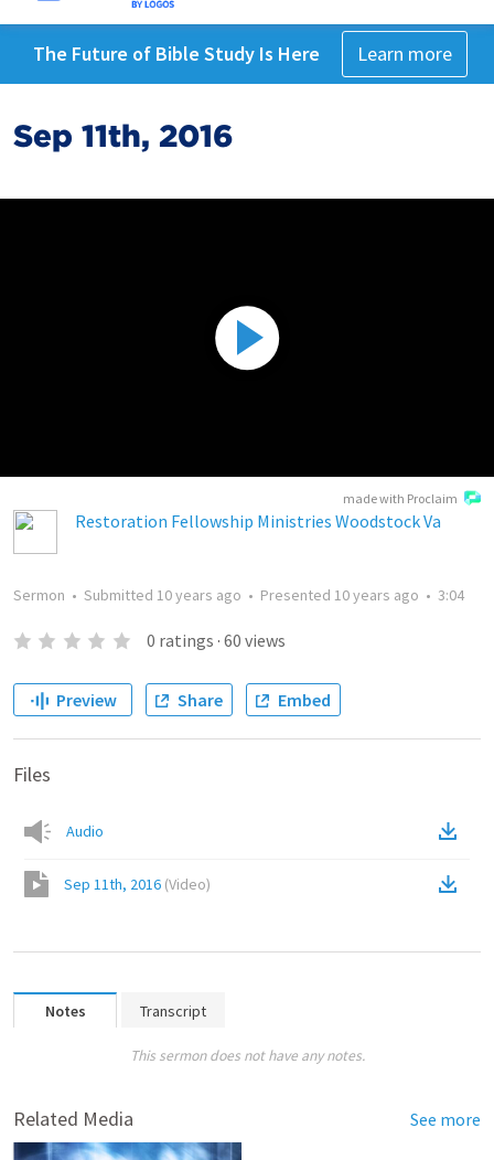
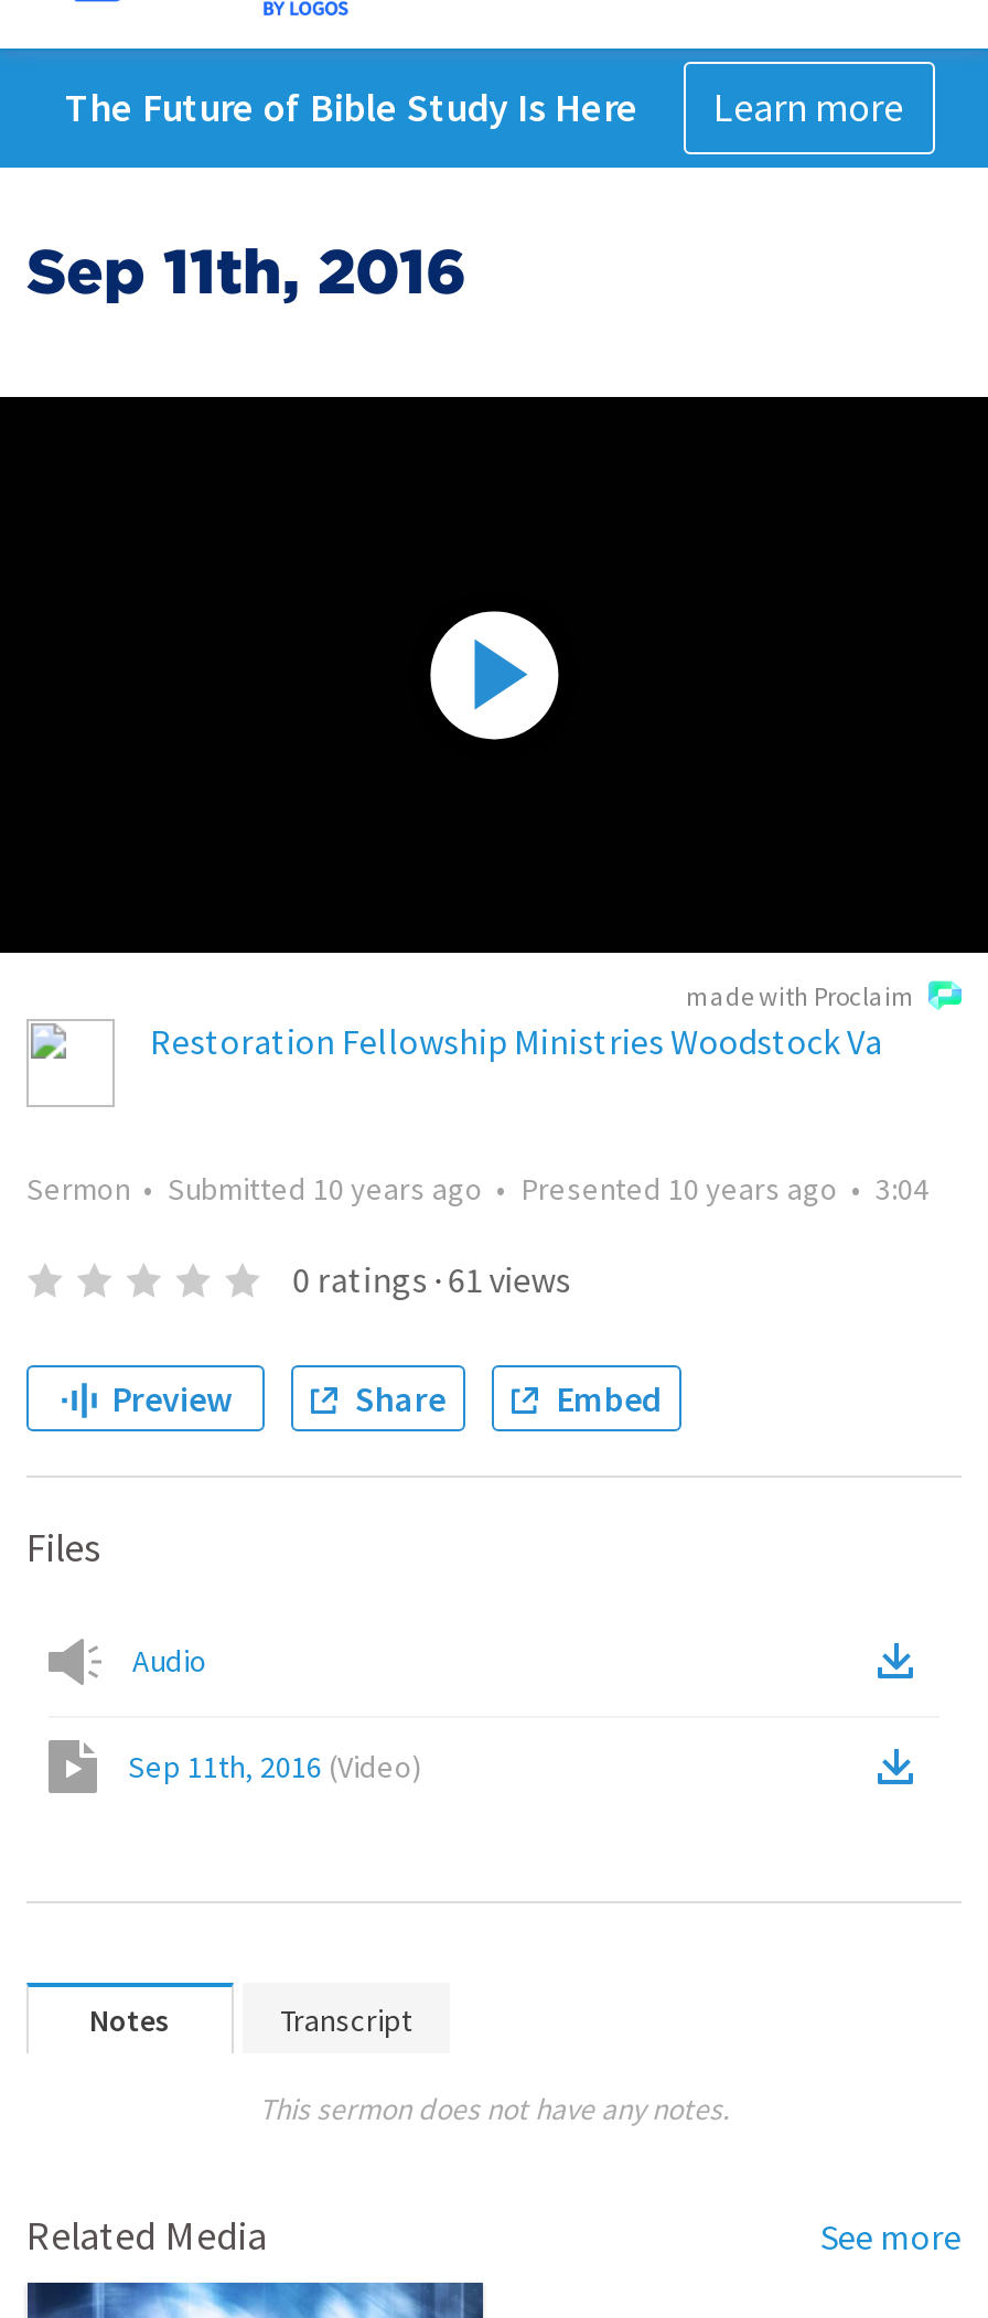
- 0 ratings · 60 views
+ 0 ratings · 61 views
